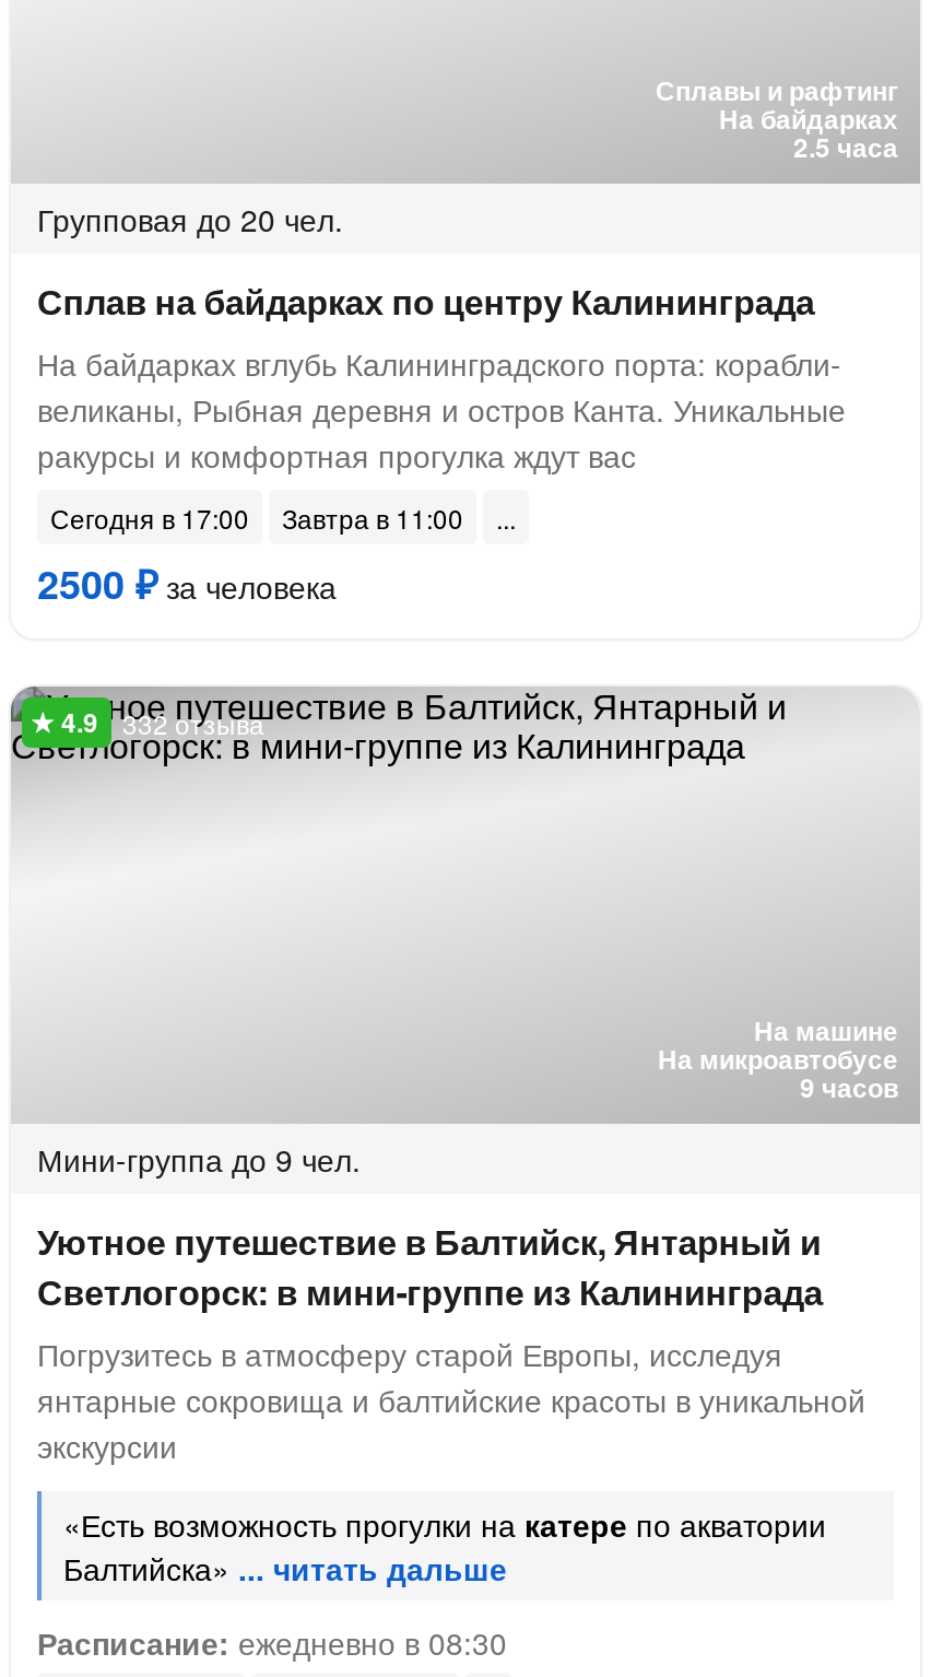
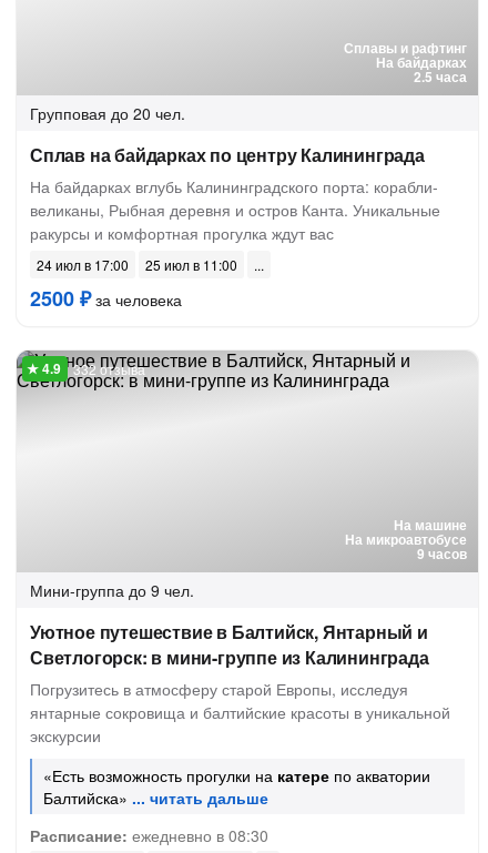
- Сегодня в 17:00
- Завтра в 11:00
+ 24 июл в 17:00
+ 25 июл в 11:00
